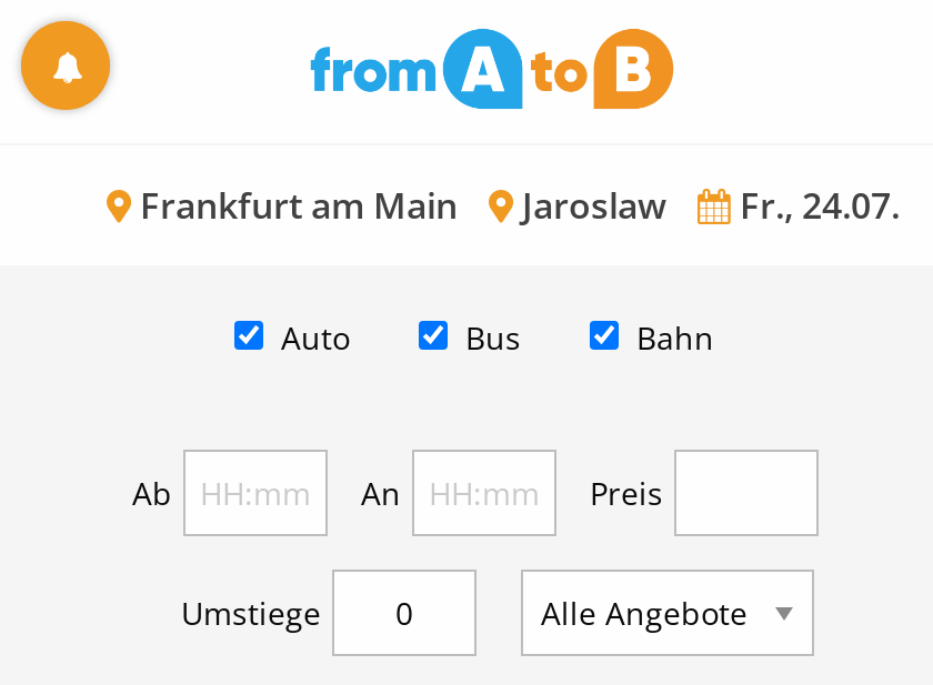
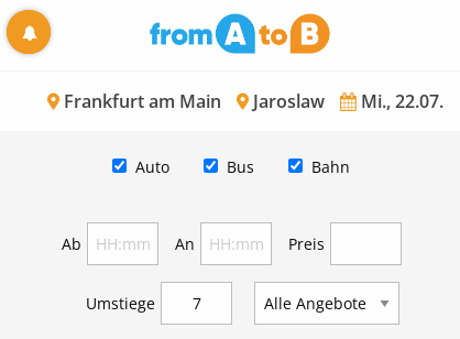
- Frankfurt am Main Jaroslaw Fr., 24.07.
+ Frankfurt am Main Jaroslaw Mi., 22.07.
